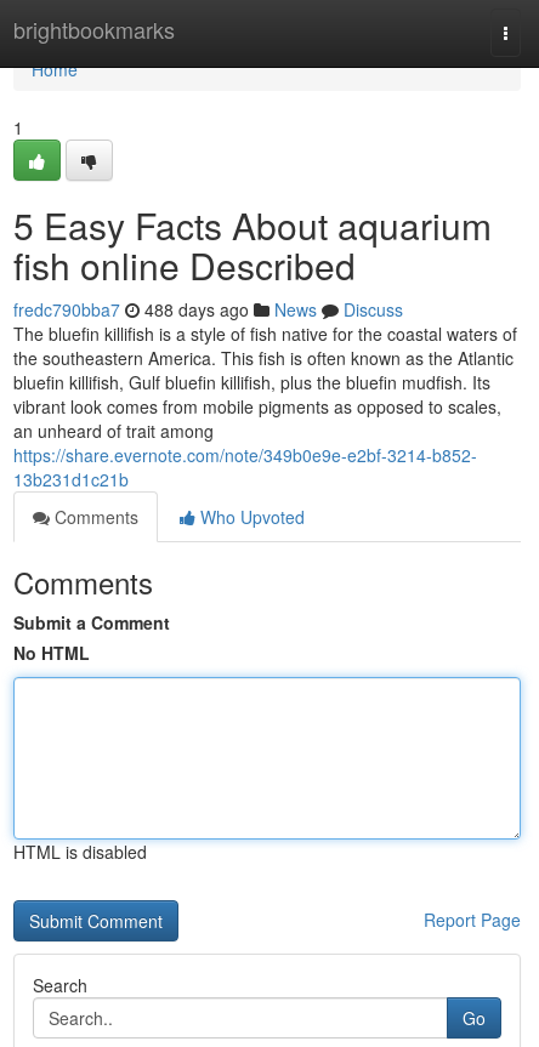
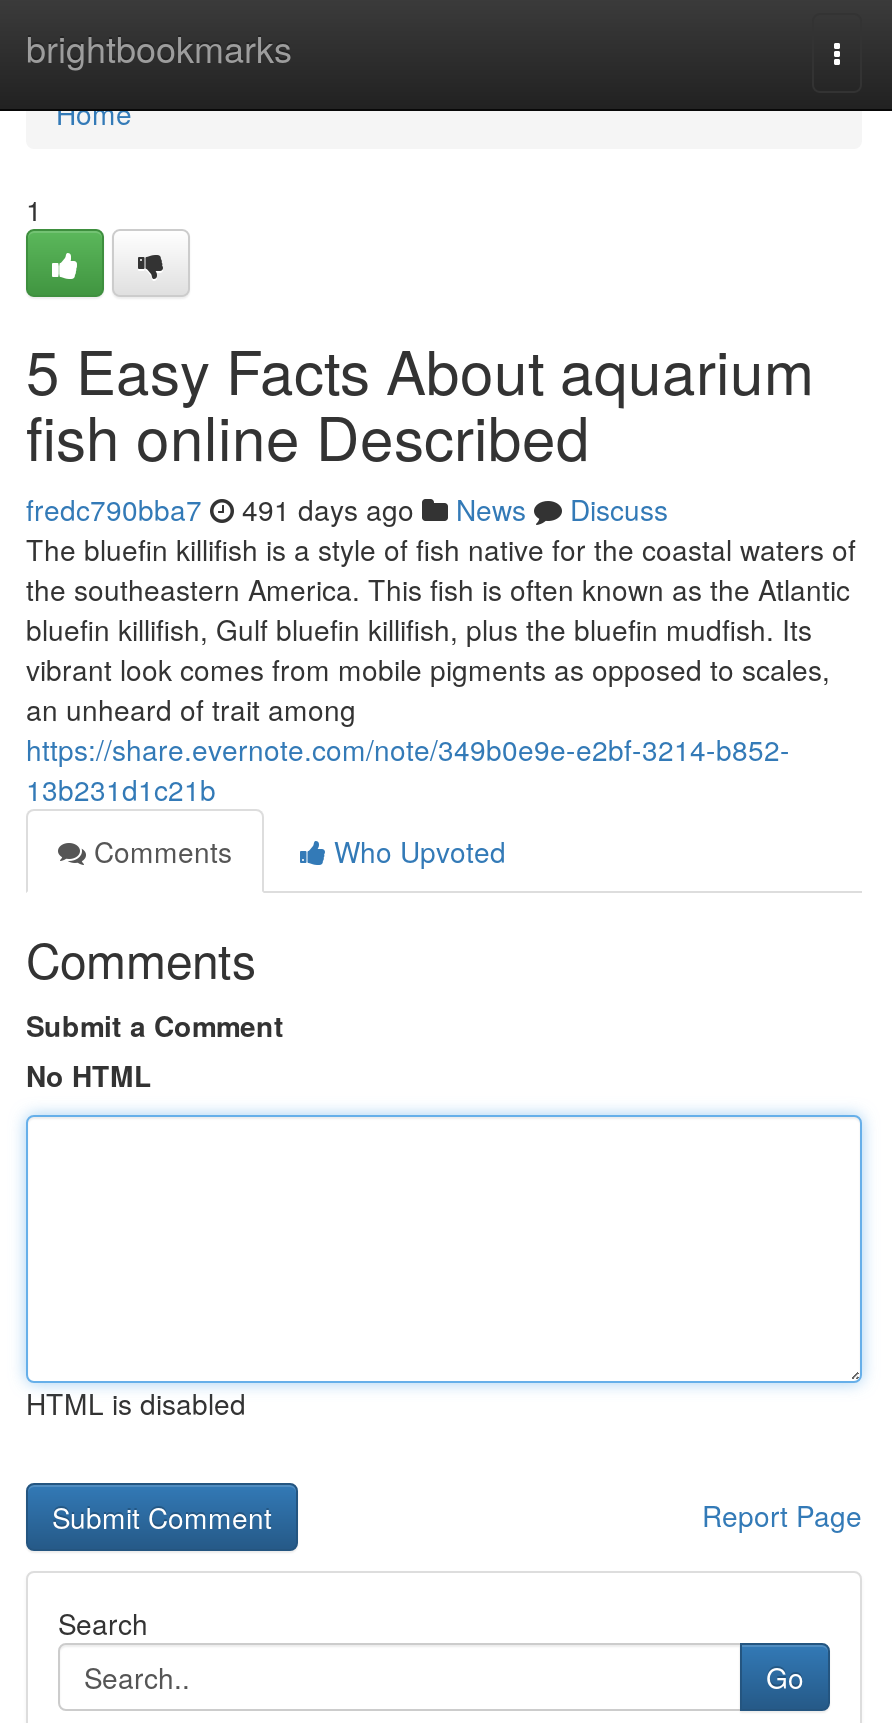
- fredc790bba7 488 days ago News Discuss
+ fredc790bba7 491 days ago News Discuss
